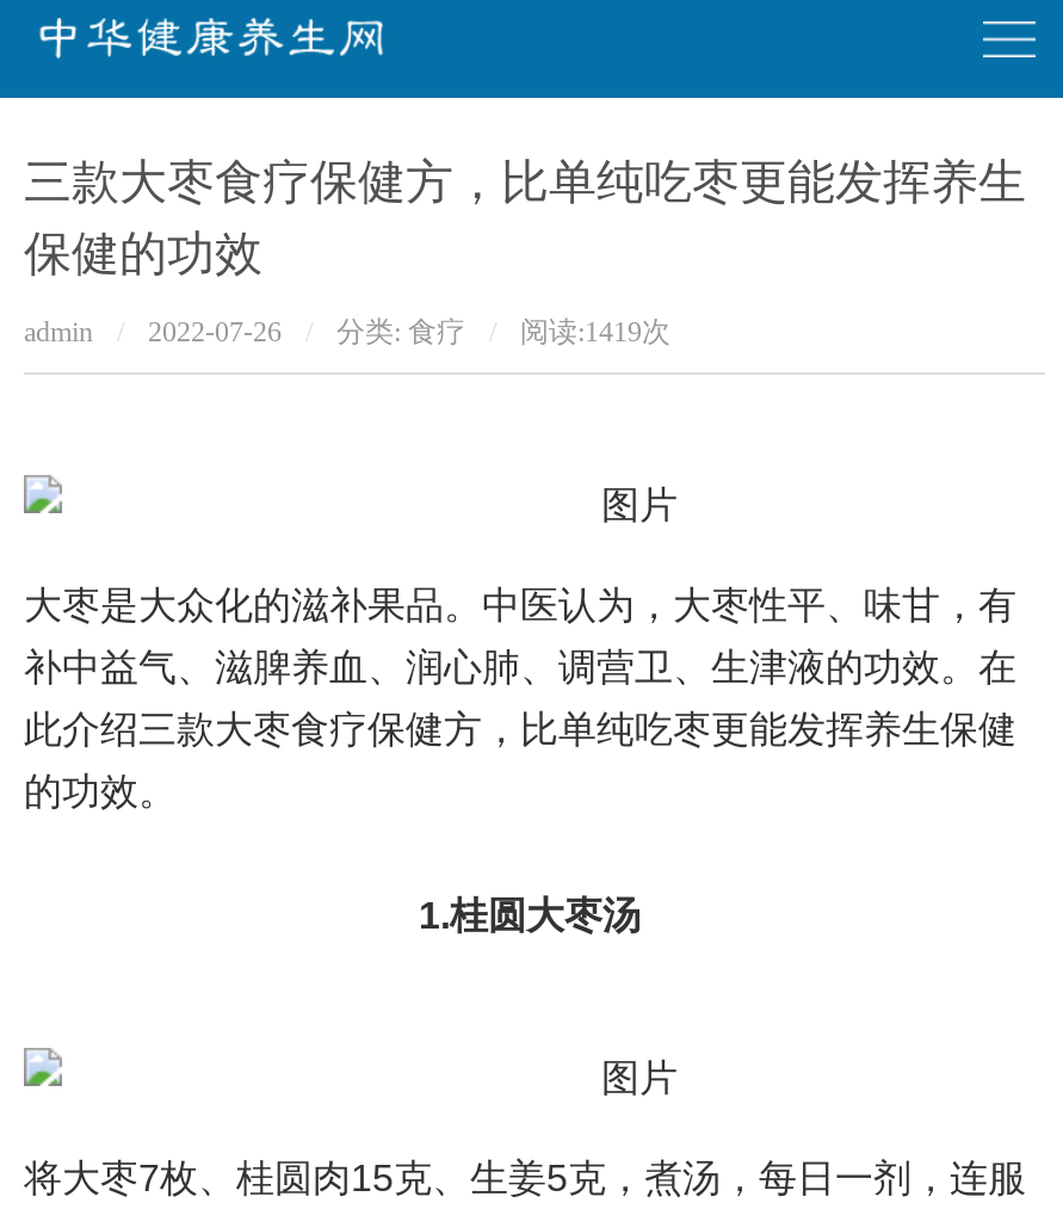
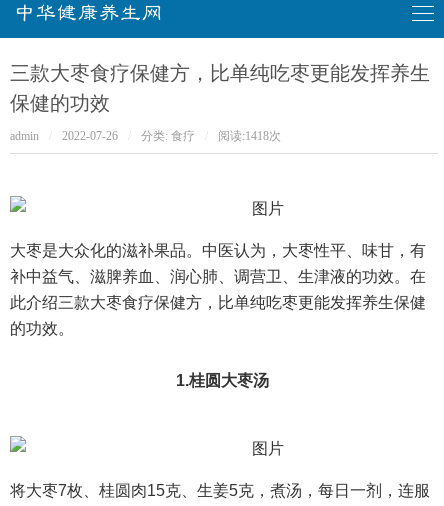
- 阅读:1419次
+ 阅读:1418次
